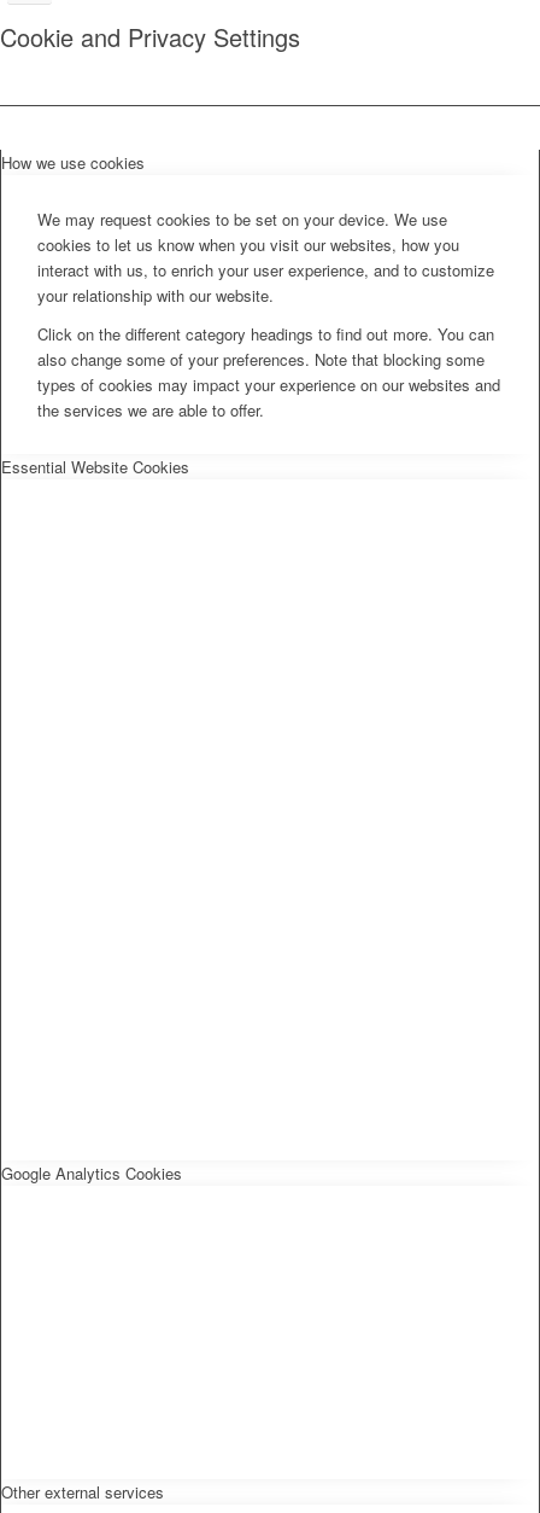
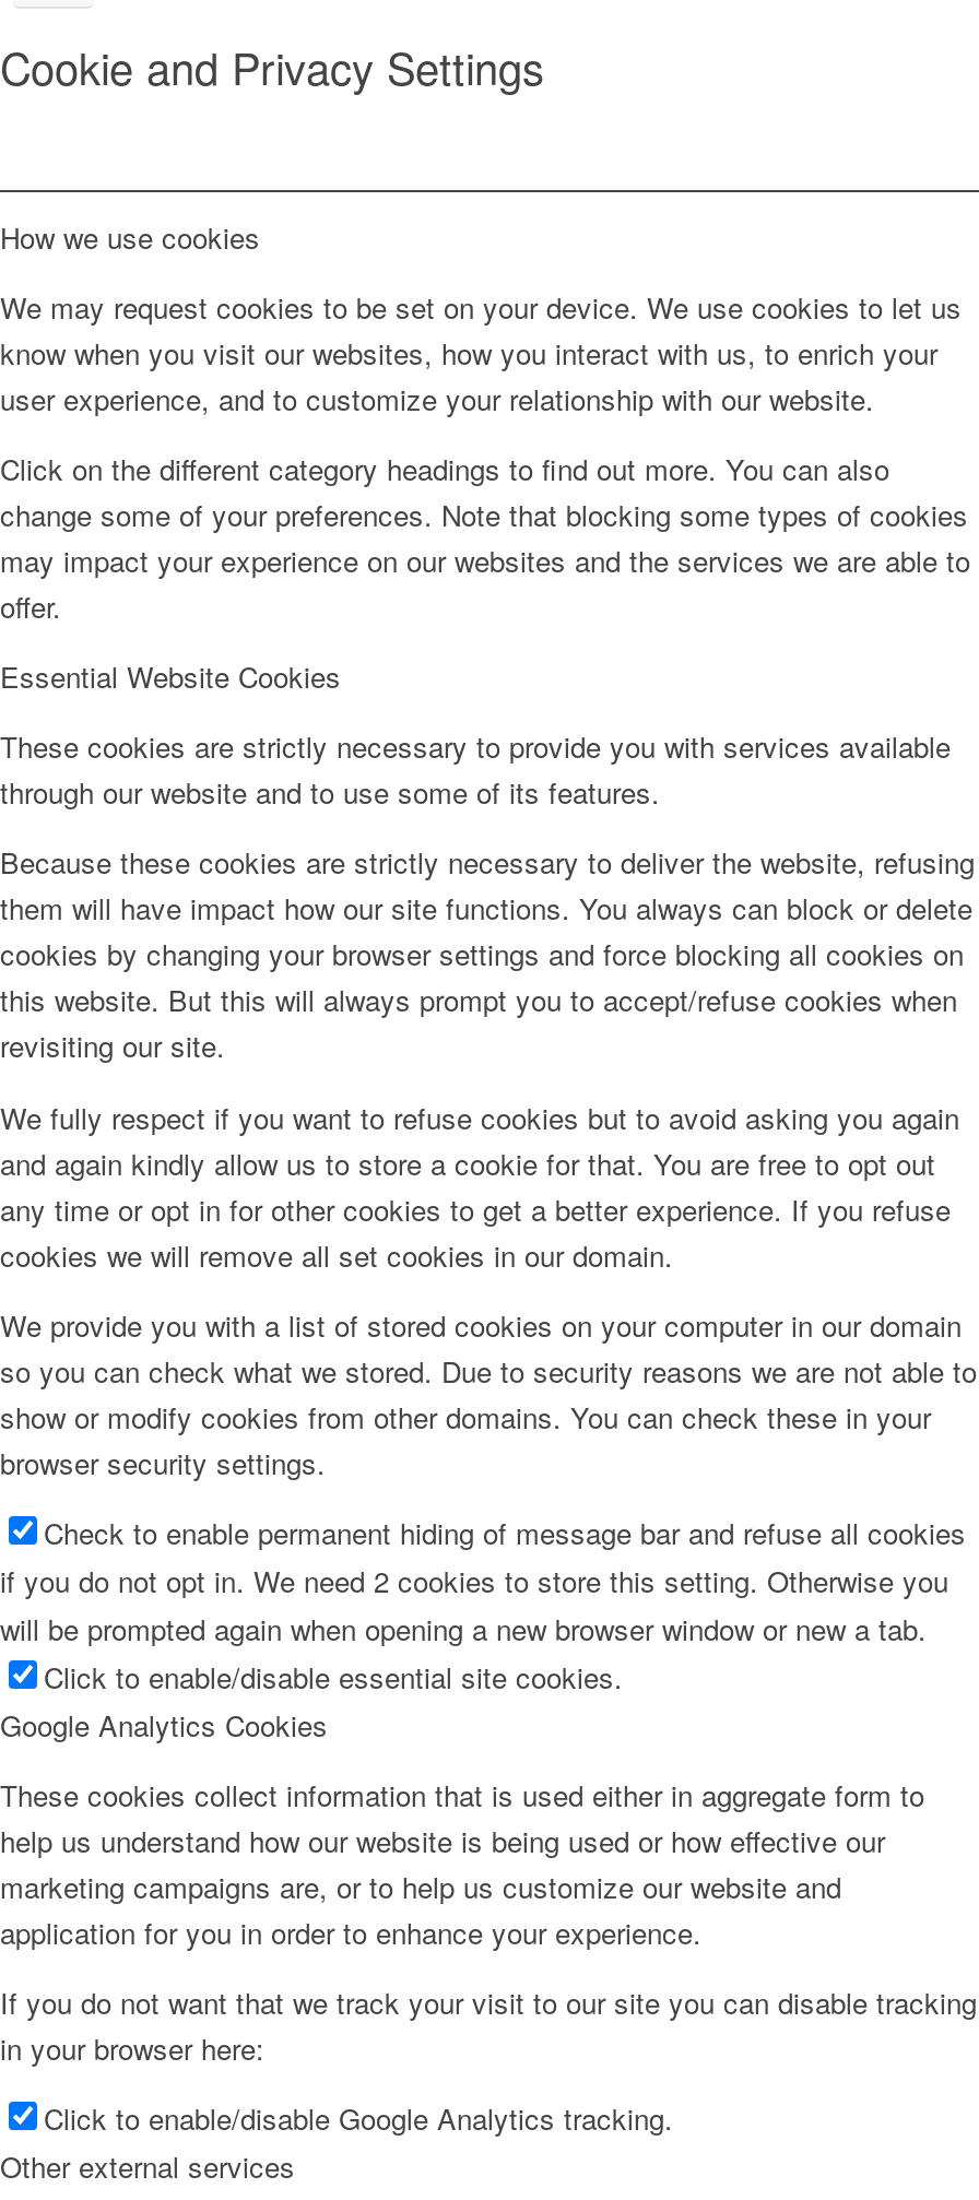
+ These cookies are strictly necessary to provide you with services available
+ through our website and to use some of its features.
+ Because these cookies are strictly necessary to deliver the website, refusing
+ them will have impact how our site functions. You always can block or delete
+ cookies by changing your browser settings and force blocking all cookies on
+ this website. But this will always prompt you to accept/refuse cookies when
+ revisiting our site.
+ We fully respect if you want to refuse cookies but to avoid asking you again
+ and again kindly allow us to store a cookie for that. You are free to opt out
+ any time or opt in for other cookies to get a better experience. If you refuse
+ cookies we will remove all set cookies in our domain.
+ We provide you with a list of stored cookies on your computer in our domain
+ so you can check what we stored. Due to security reasons we are not able to
+ show or modify cookies from other domains. You can check these in your
+ browser security settings.
+ Check to enable permanent hiding of message bar and refuse all cookies
+ if you do not opt in. We need 2 cookies to store this setting. Otherwise you
+ will be prompted again when opening a new browser window or new a tab.
+ Click to enable/disable essential site cookies.

+ These cookies collect information that is used either in aggregate form to
+ help us understand how our website is being used or how effective our
+ marketing campaigns are, or to help us customize our website and
+ application for you in order to enhance your experience.
+ If you do not want that we track your visit to our site you can disable tracking
+ in your browser here:
+ Click to enable/disable Google Analytics tracking.
